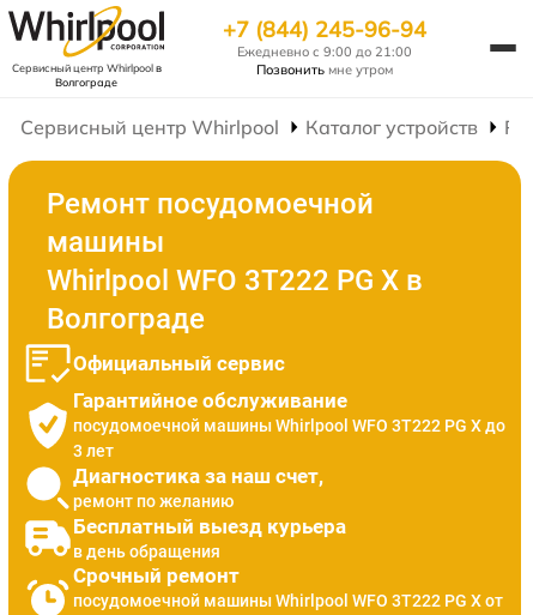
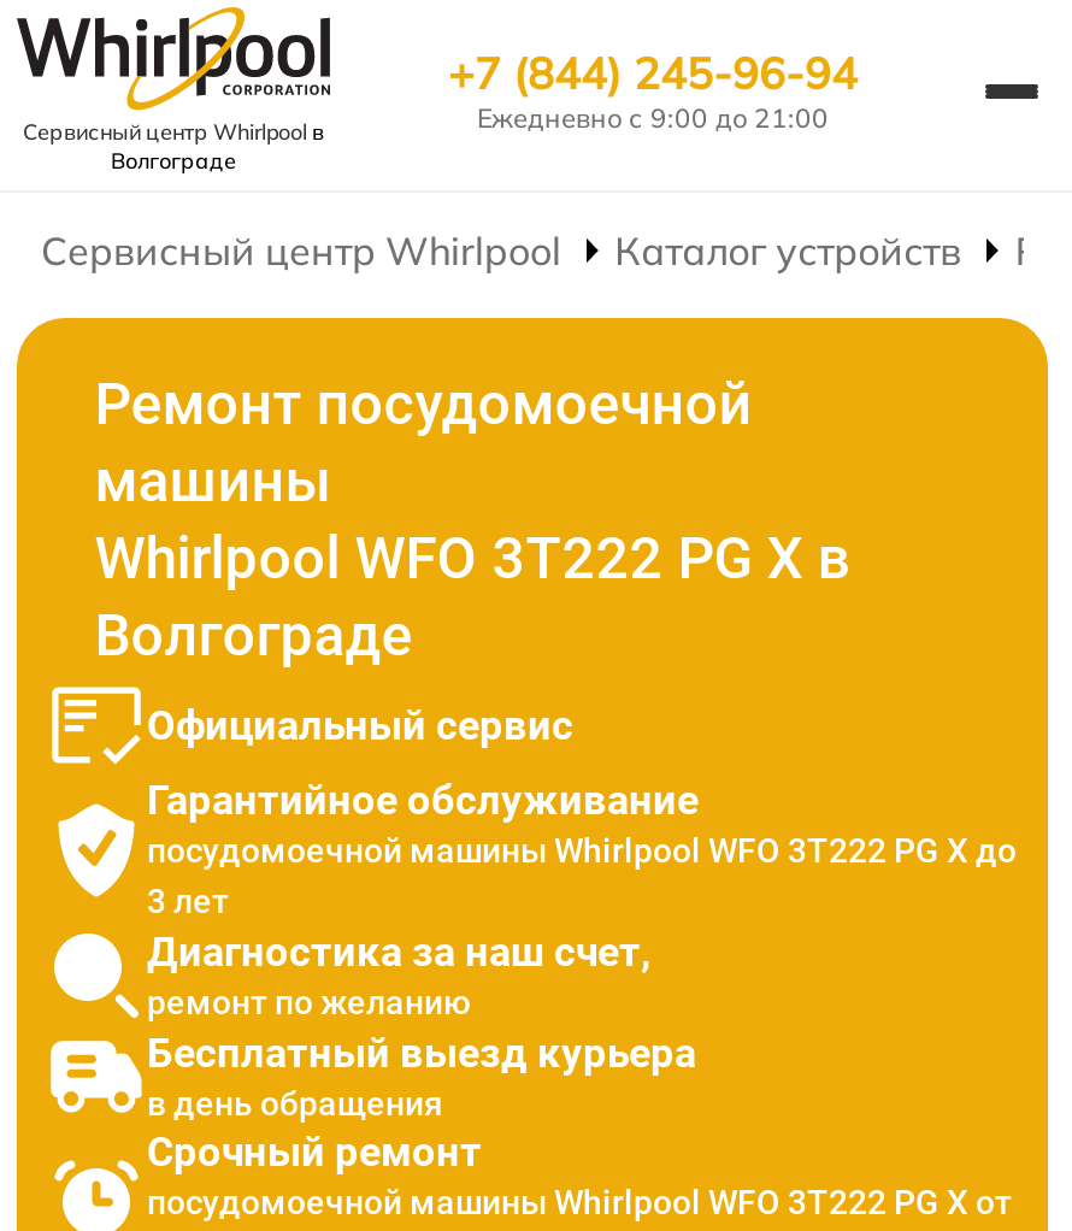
- Позвонить мне утром
